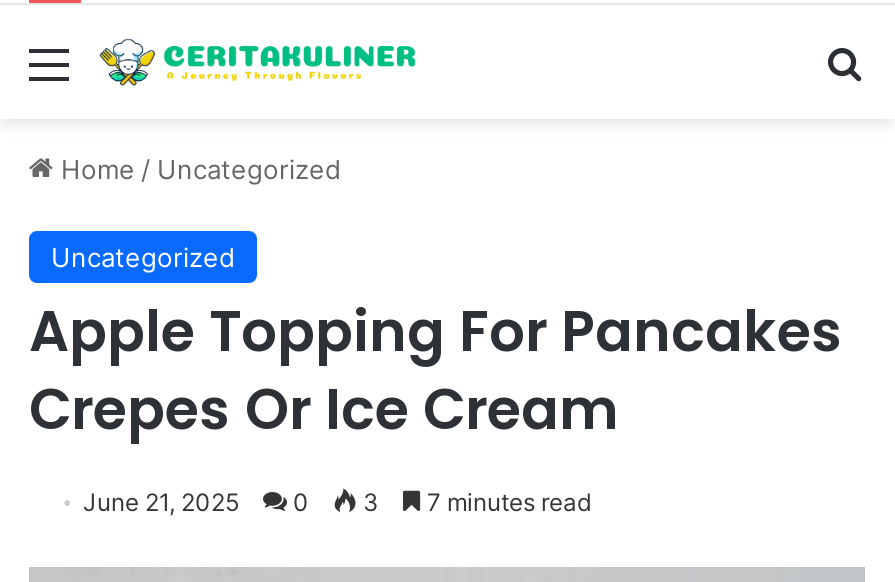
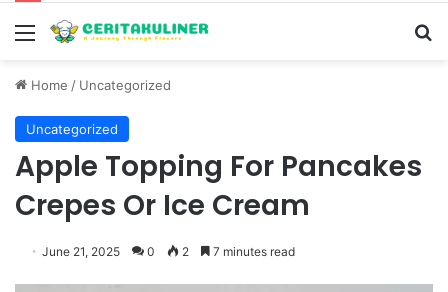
- June 21, 2025 0 3 7 minutes read
+ June 21, 2025 0 2 7 minutes read
